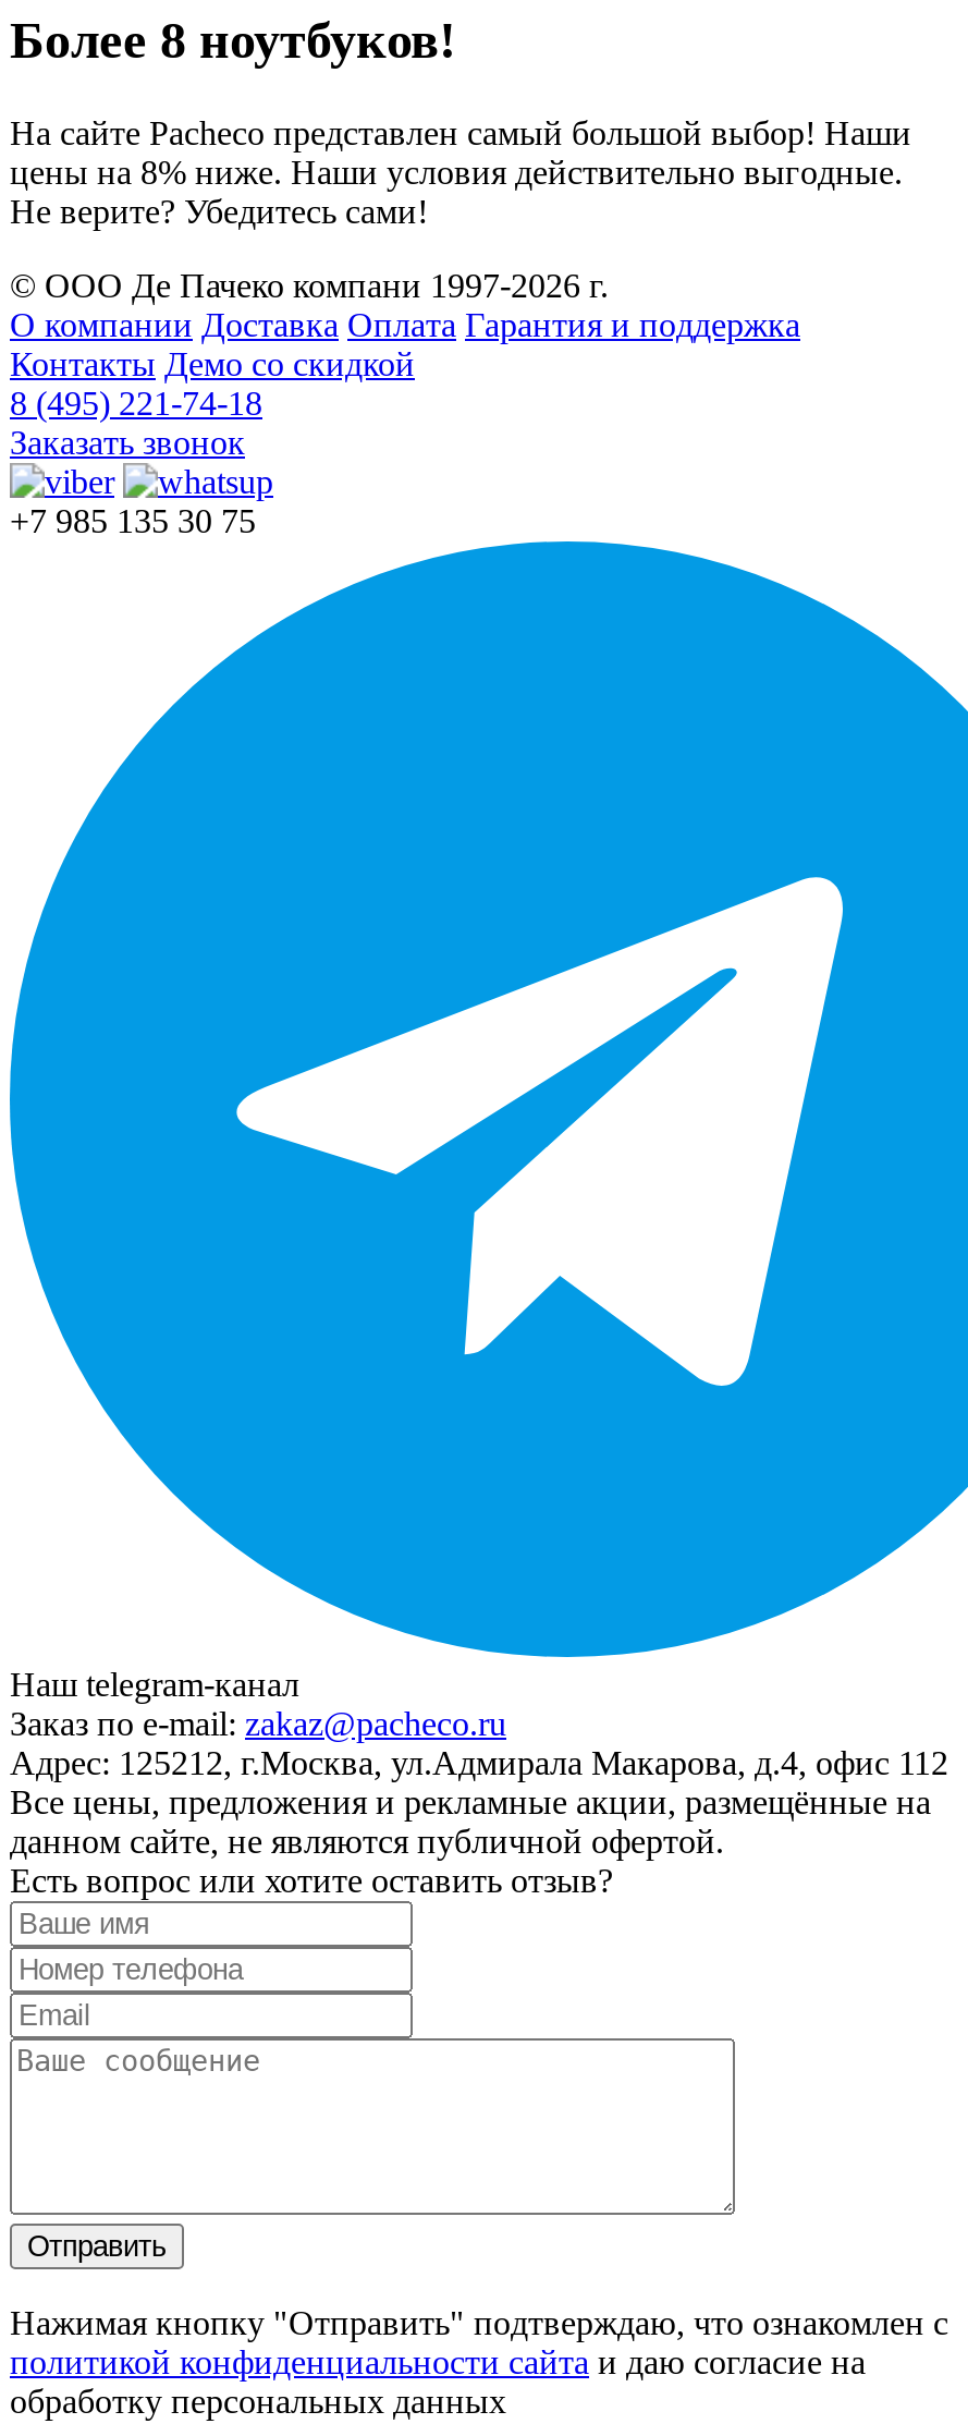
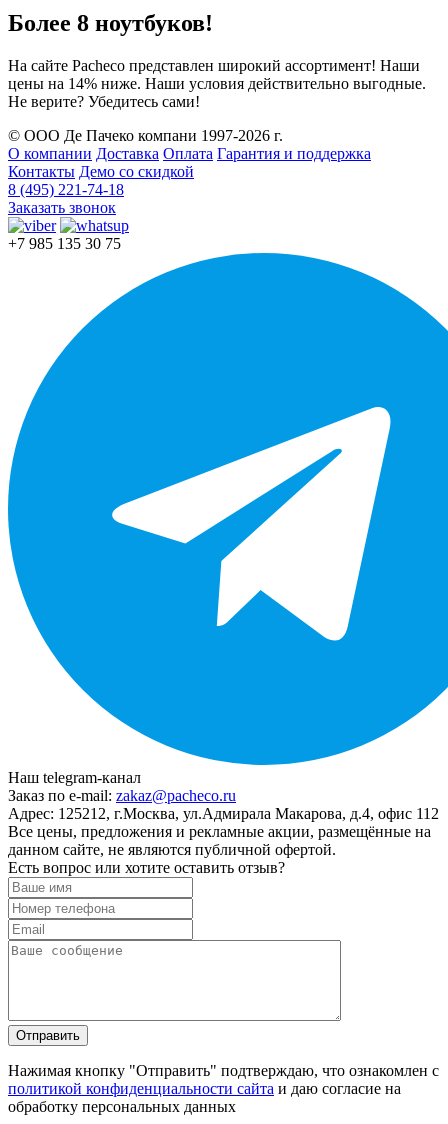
- На сайте Pacheco представлен самый большой выбор! Наши
- цены на 8% ниже. Наши условия действительно выгодные.
+ На сайте Pacheco представлен широкий ассортимент! Наши
+ цены на 14% ниже. Наши условия действительно выгодные.
